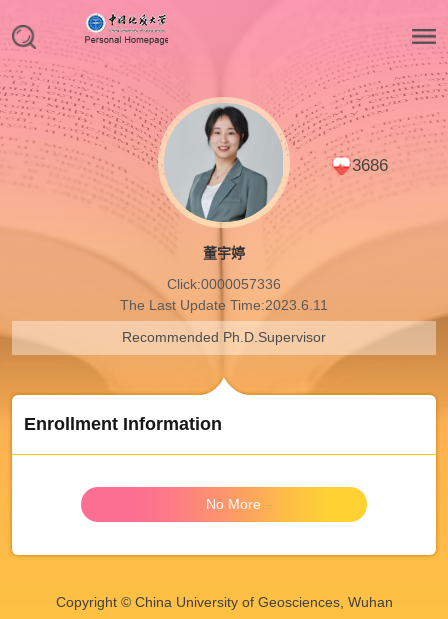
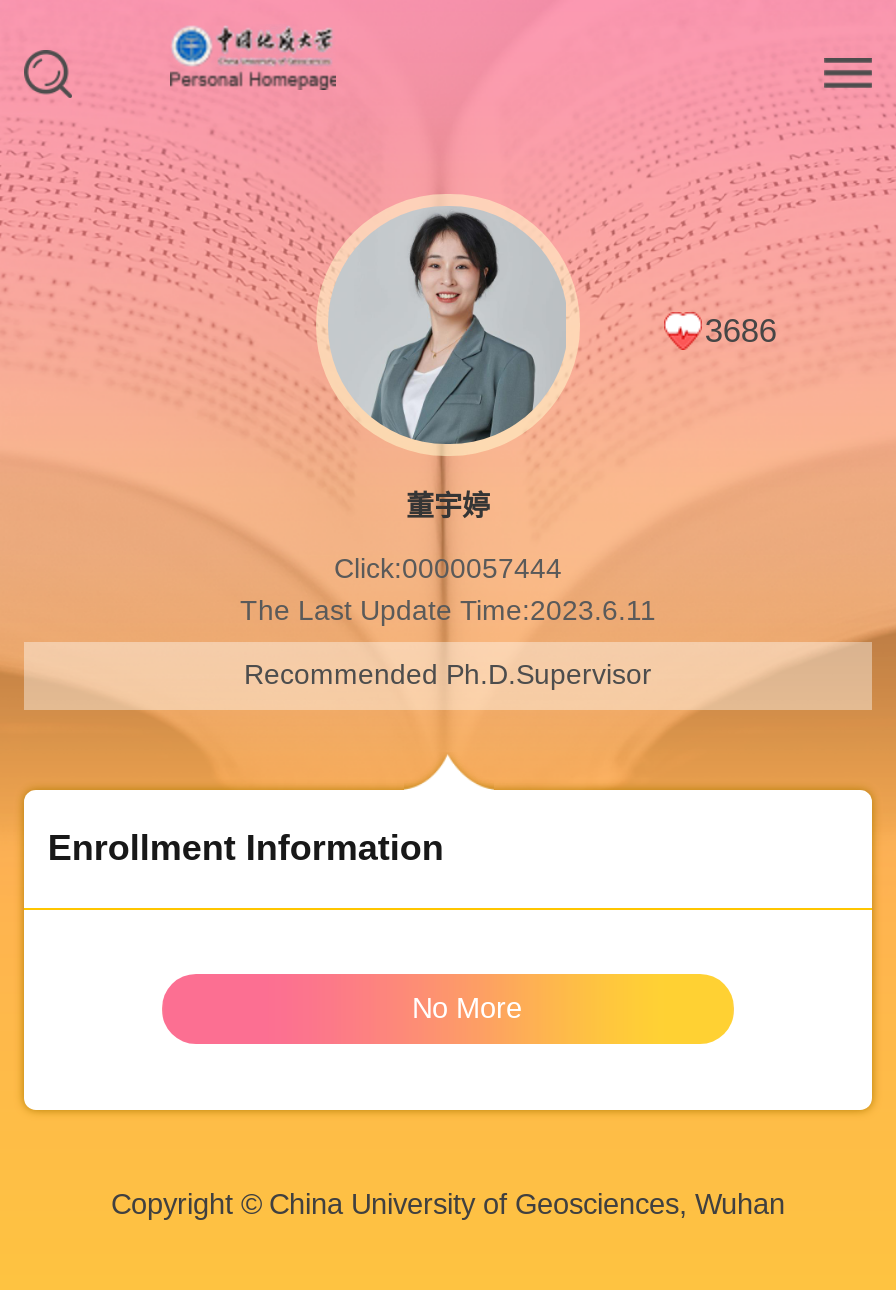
- Click:0000057336
+ Click:0000057444
